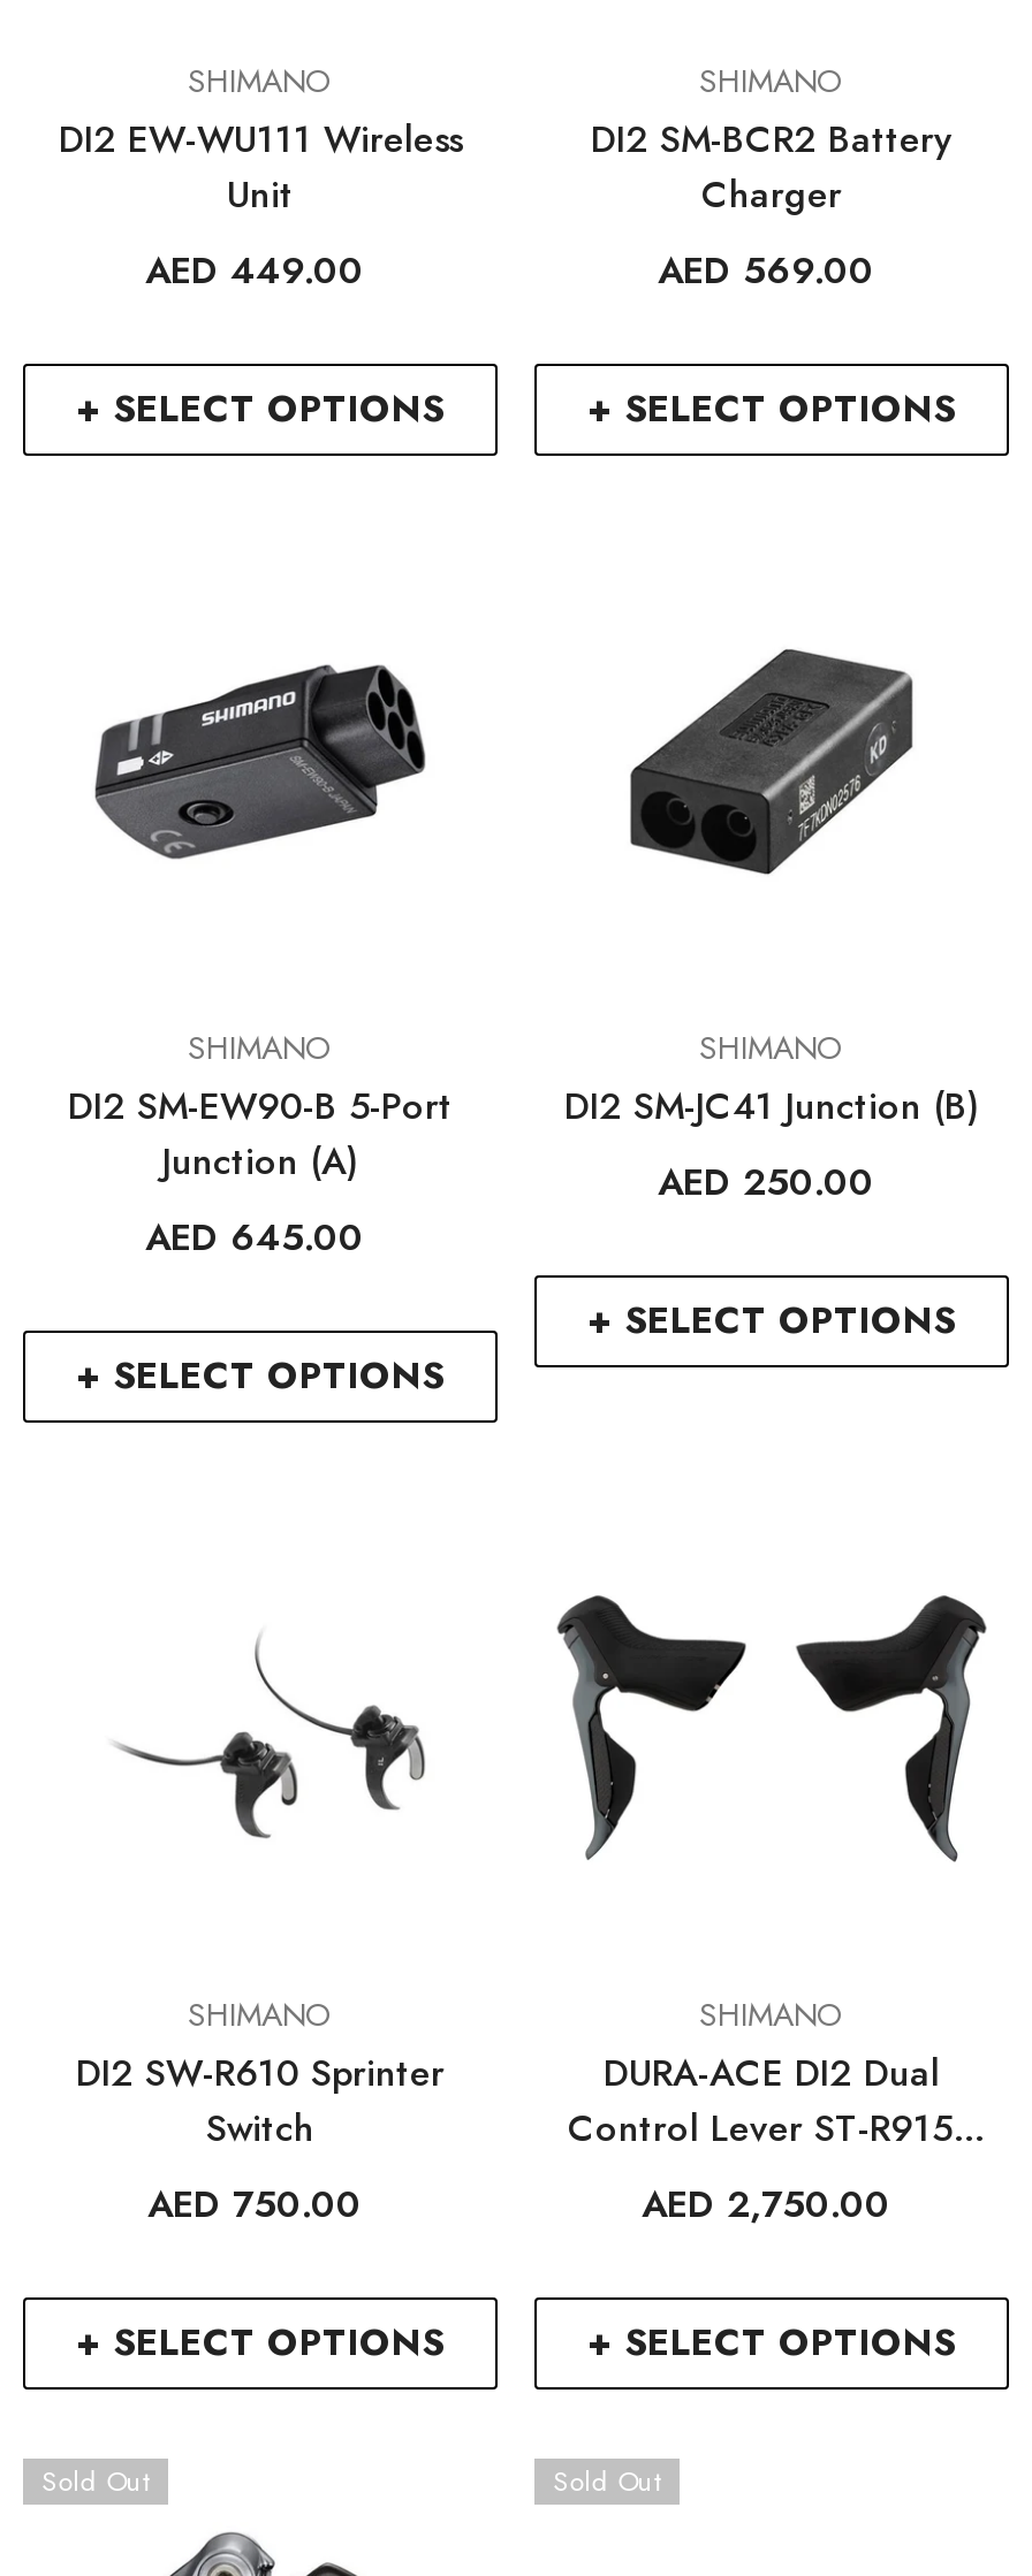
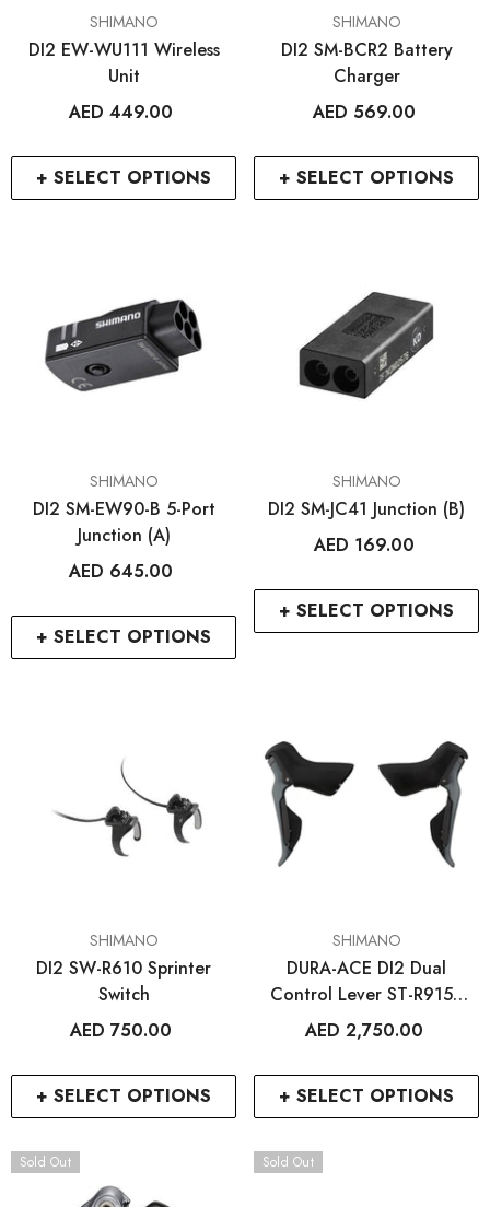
- AED 250.00
+ AED 169.00
